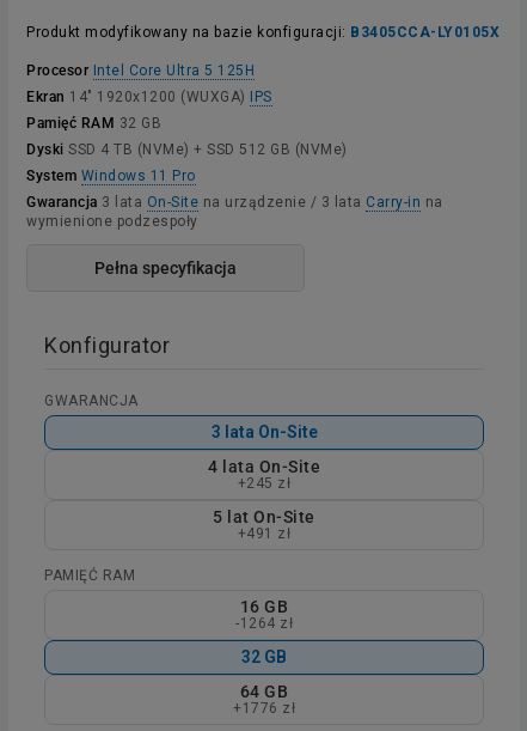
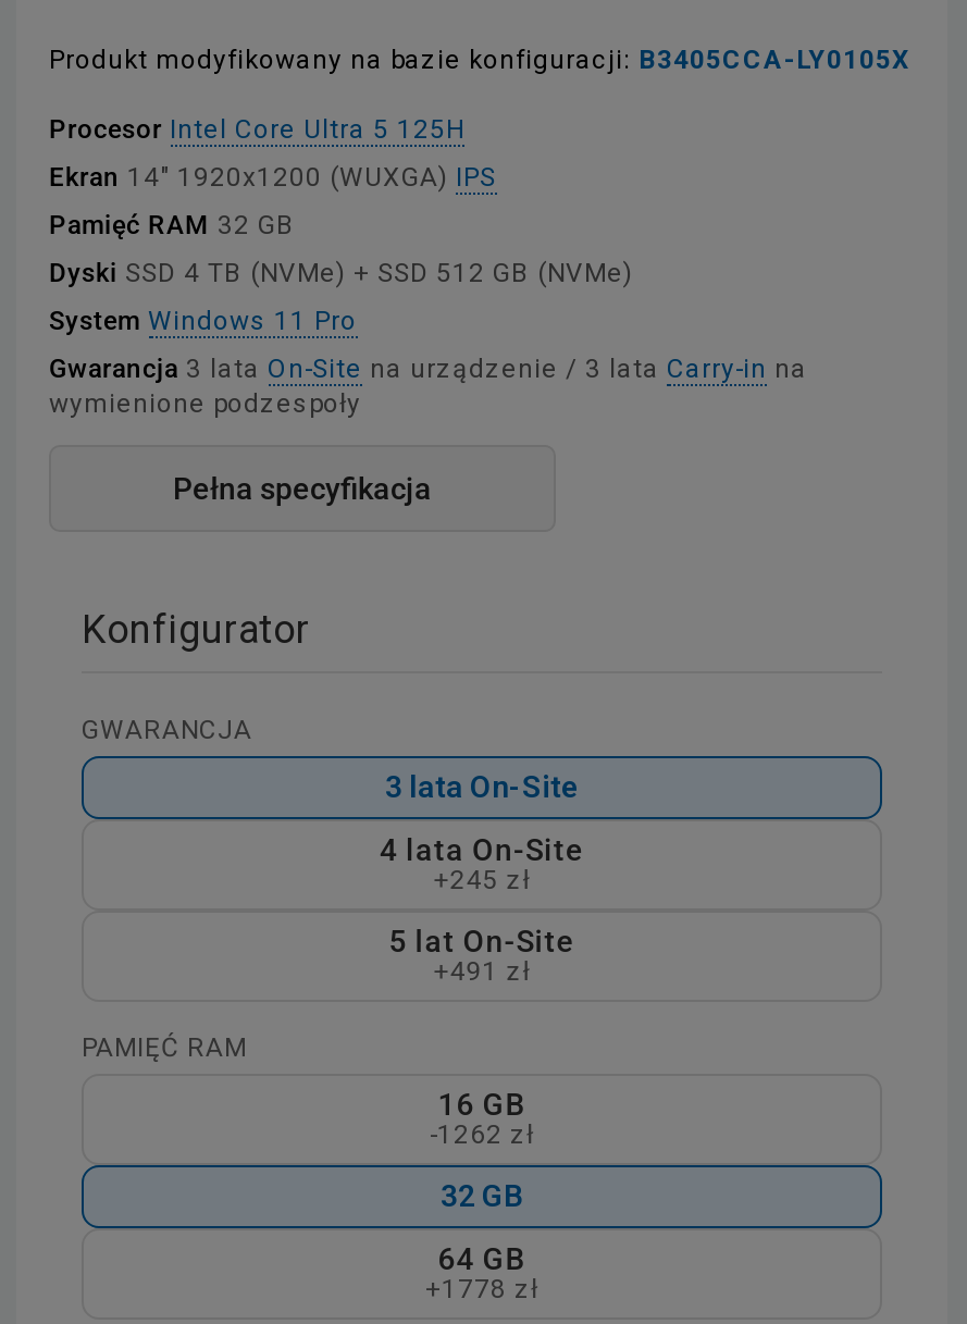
- -1264 zł
+ -1262 zł

- +1776 zł
+ +1778 zł
